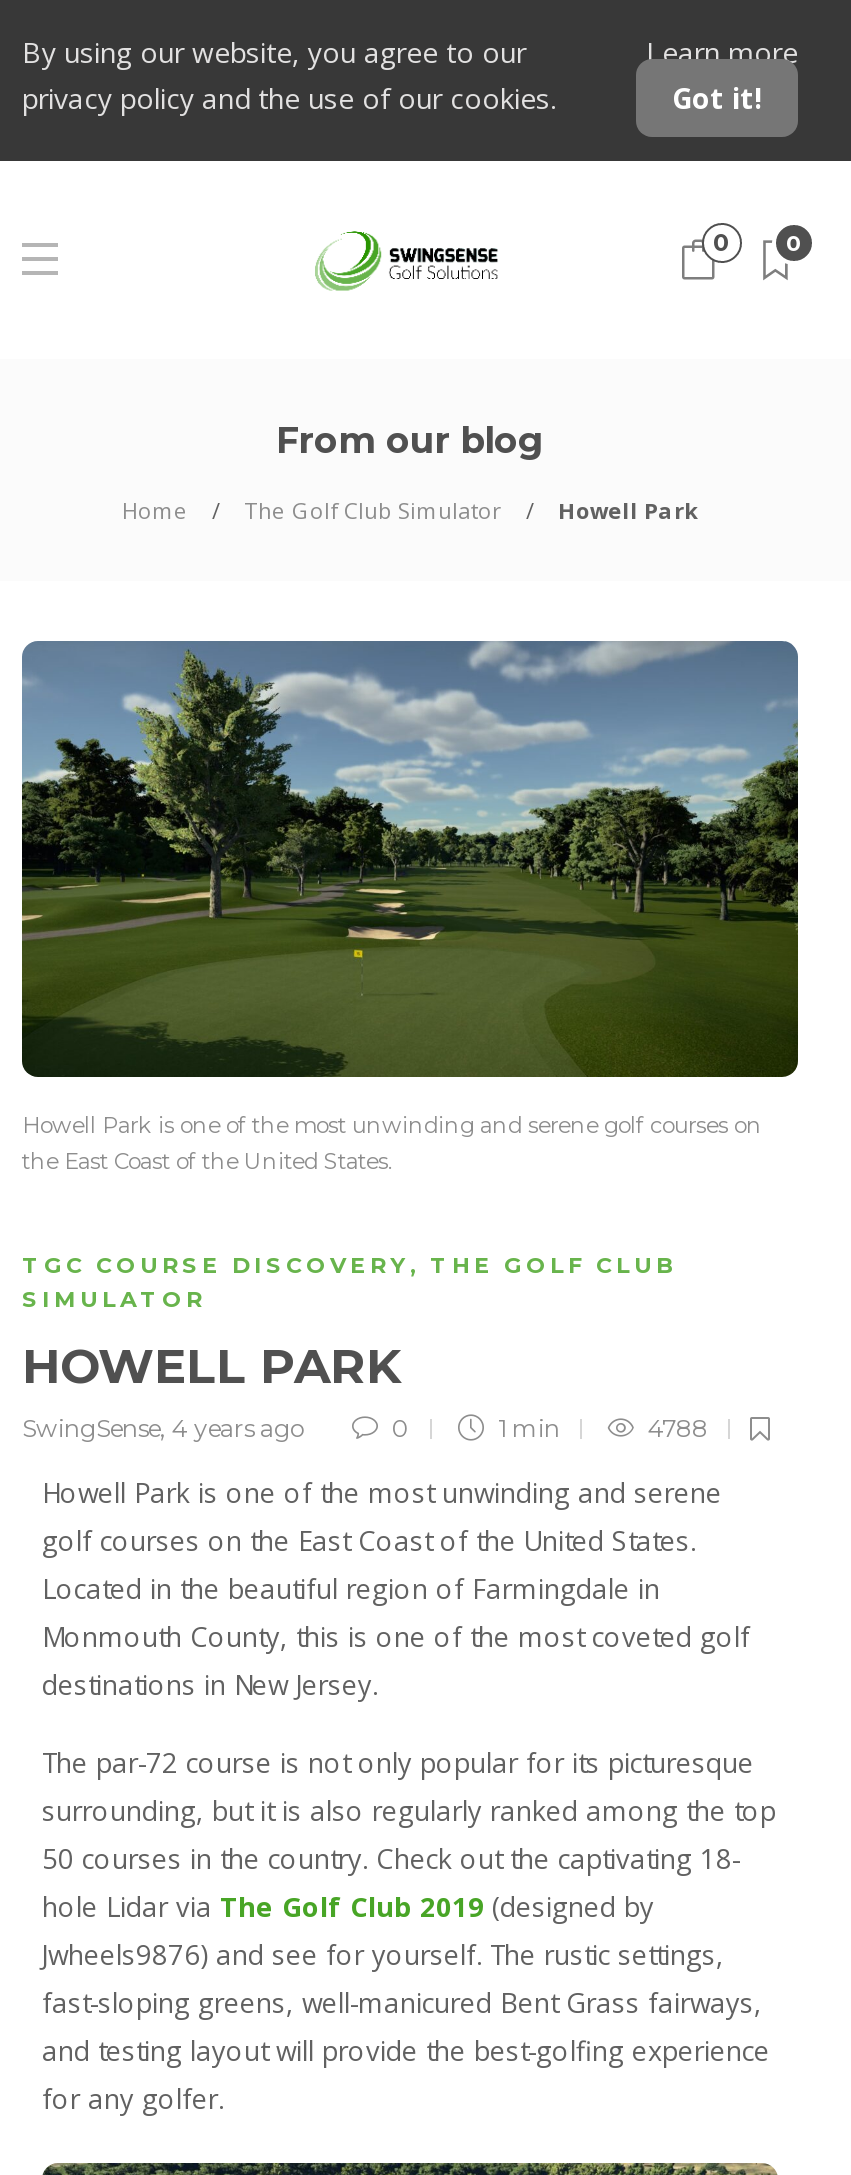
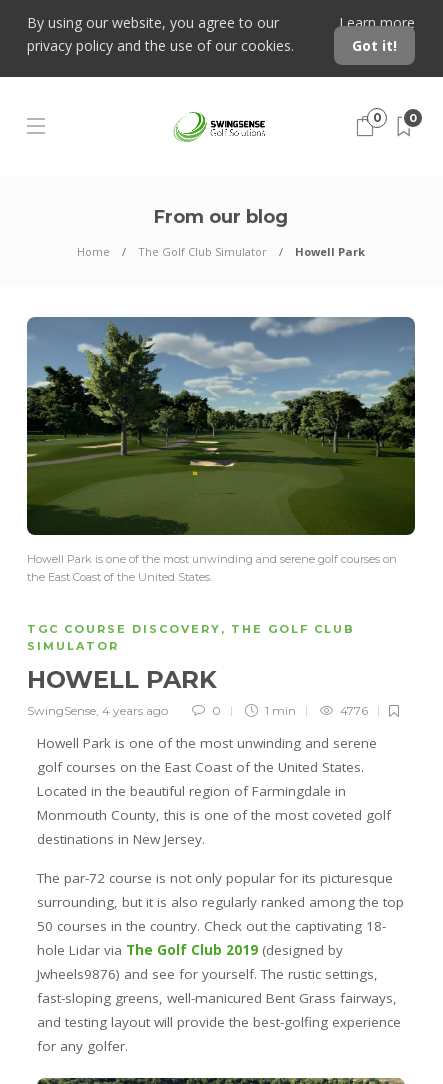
- 4788
+ 4776
